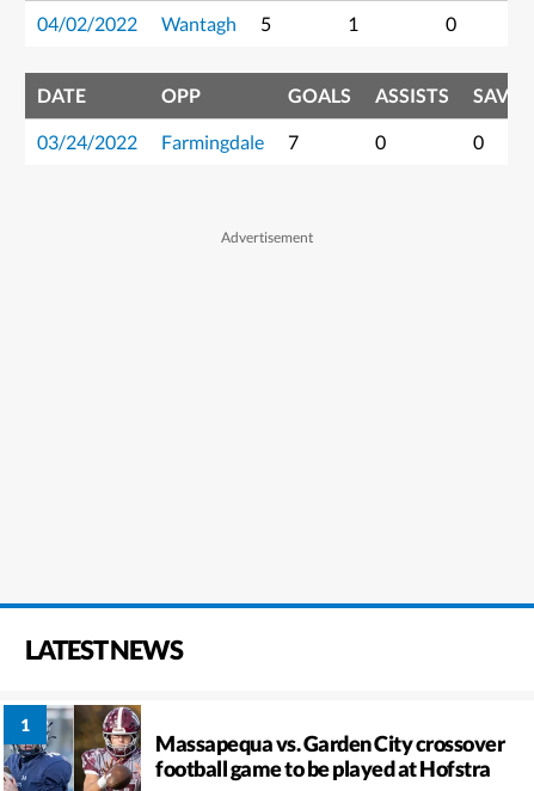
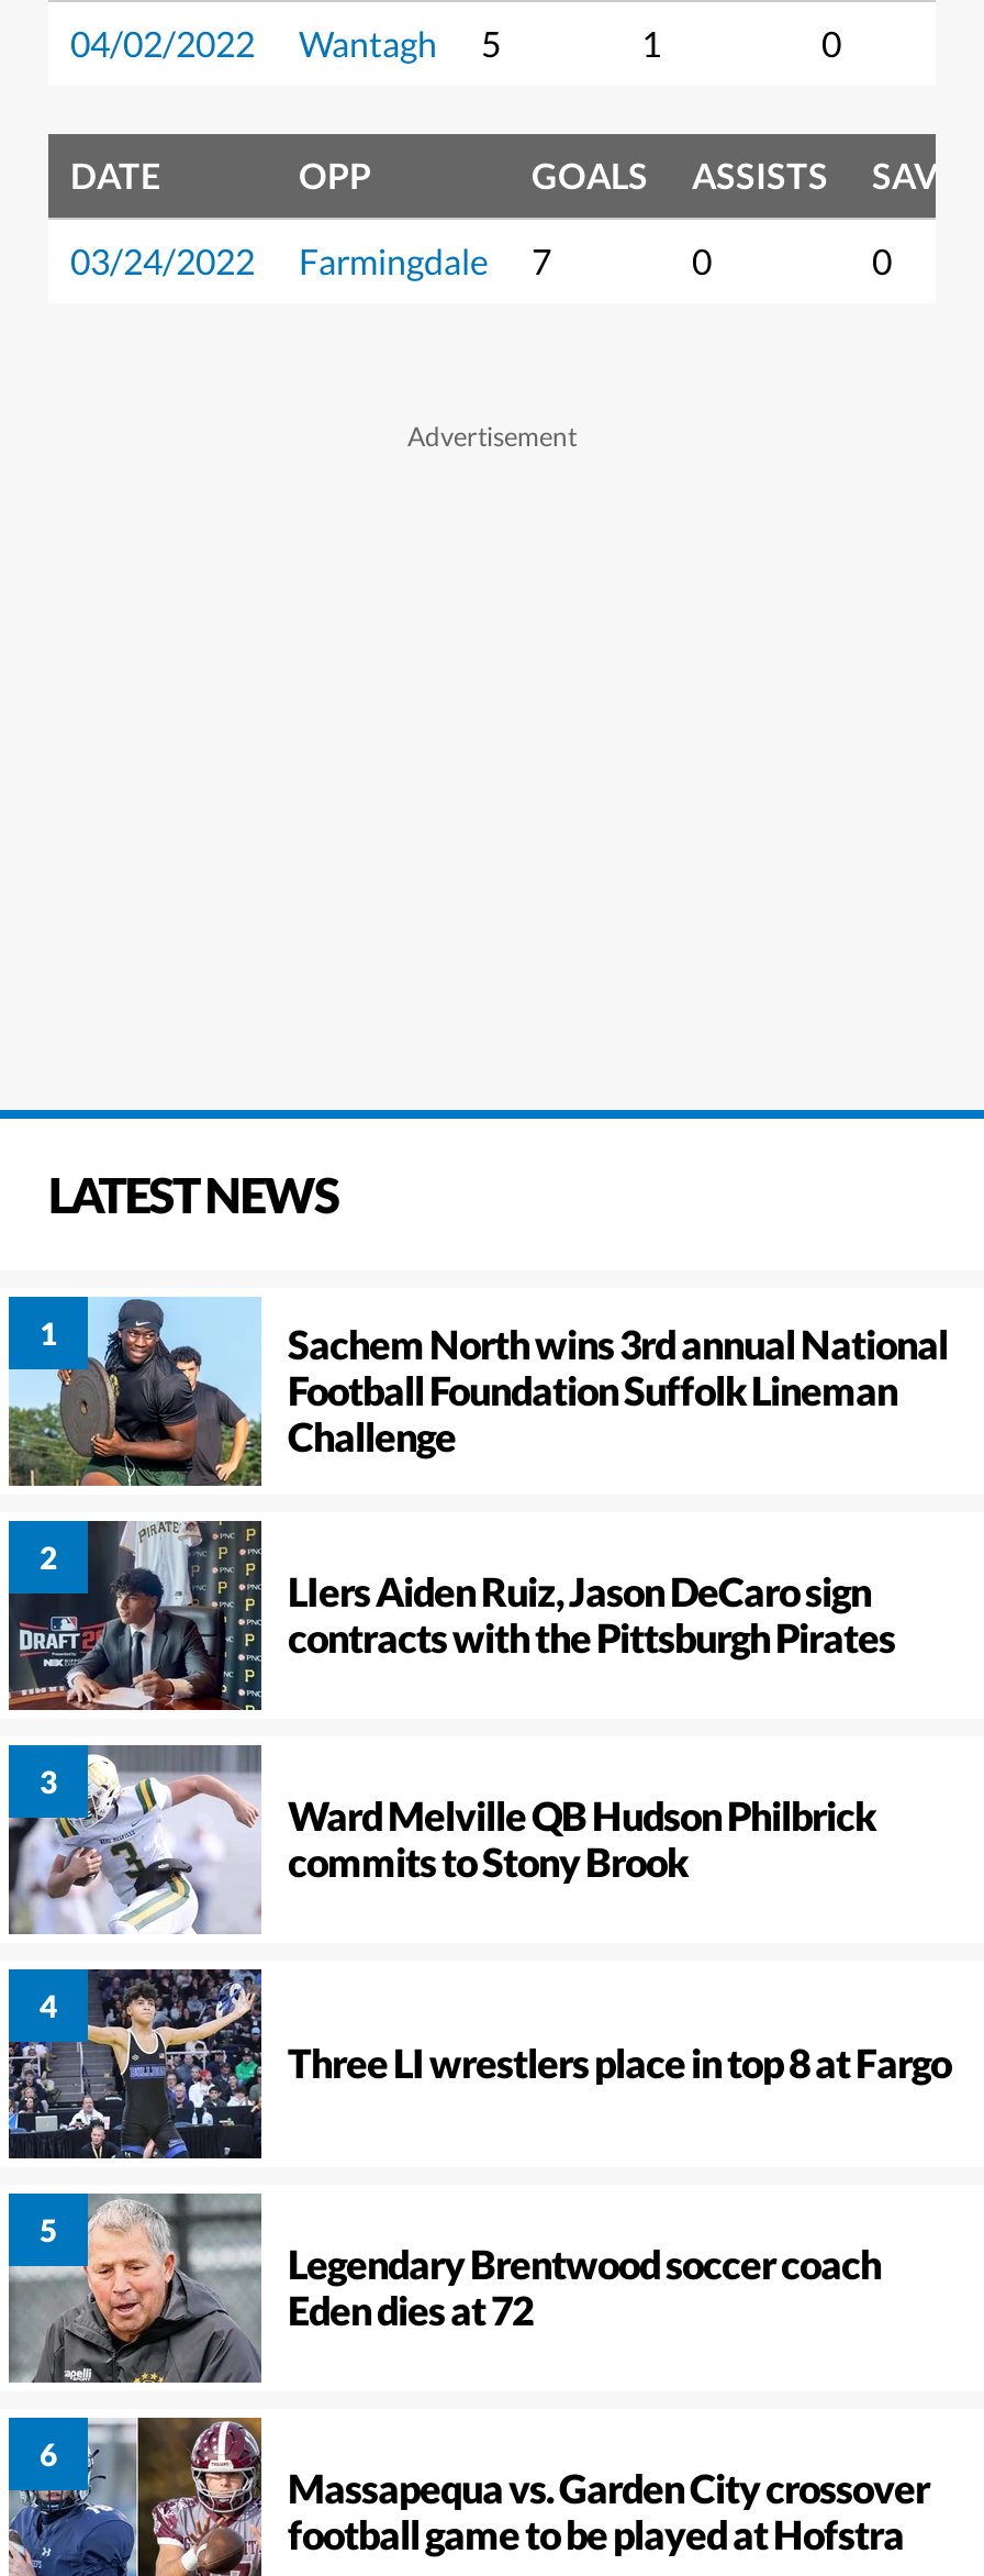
+ [image]
+ Ward Melville QB Hudson Philbrick
+ commits to Stony Brook

+ [image]
+ Three LI wrestlers place in top 8 at Fargo

+ [image]
+ Legendary Brentwood soccer coach
+ Eden dies at 72

+ [image]

+ [image]
+ Sachem North wins 3rd annual National
+ Football Foundation Suffolk Lineman
+ Challenge
+ LIers Aiden Ruiz, Jason DeCaro sign
+ contracts with the Pittsburgh Pirates
